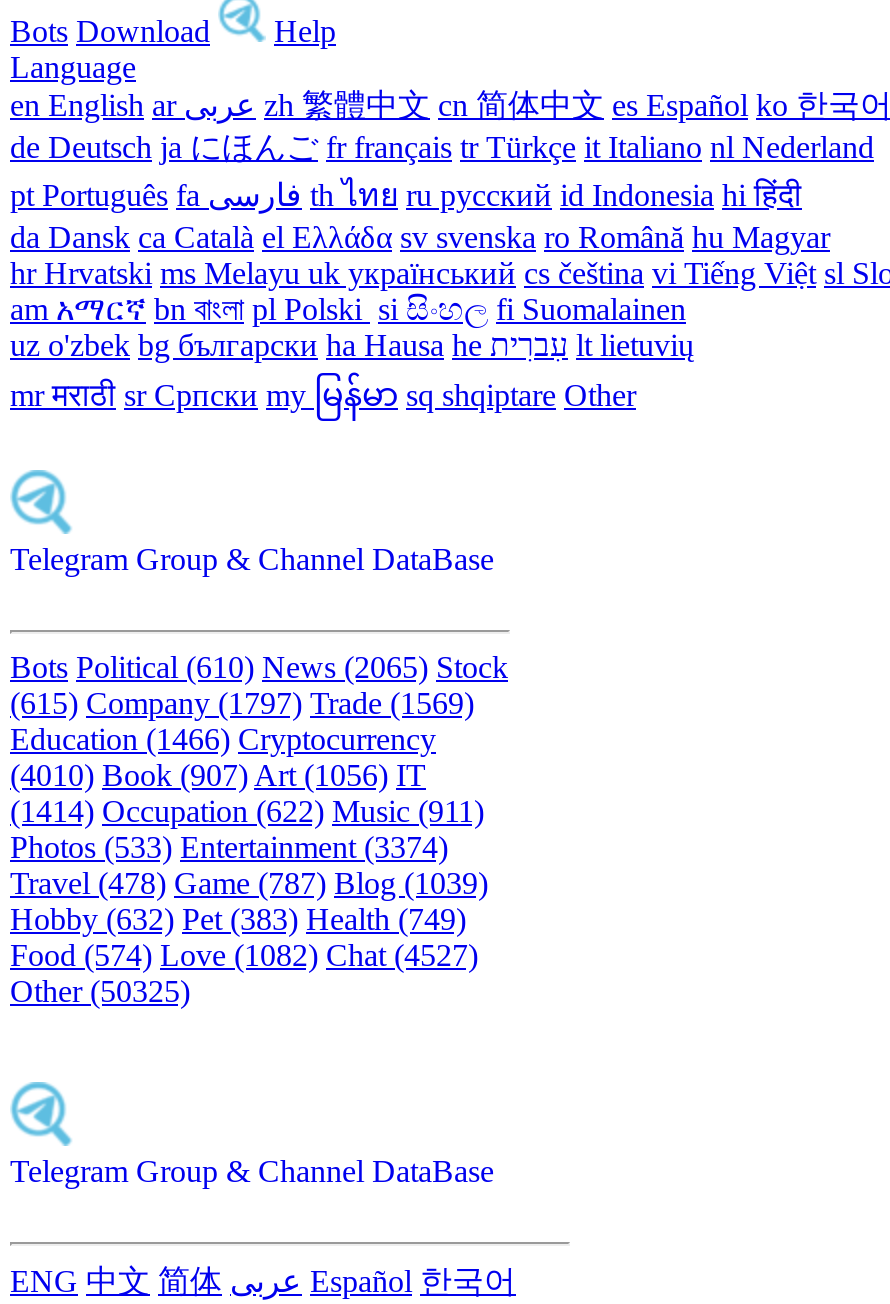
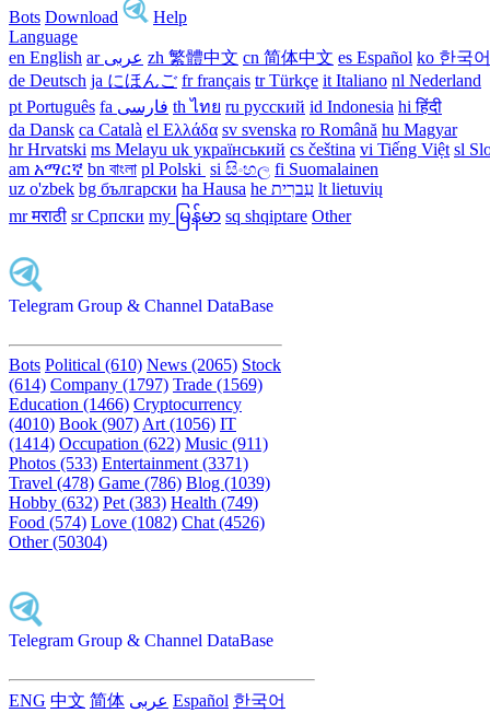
- (615) Company (1797) Trade (1569)
+ (614) Company (1797) Trade (1569)

- Photos (533) Entertainment (3374)
+ Photos (533) Entertainment (3371)

- Travel (478) Game (787) Blog (1039)
+ Travel (478) Game (786) Blog (1039)

- Food (574) Love (1082) Chat (4527)
+ Food (574) Love (1082) Chat (4526)

- Other (50325)
+ Other (50304)
